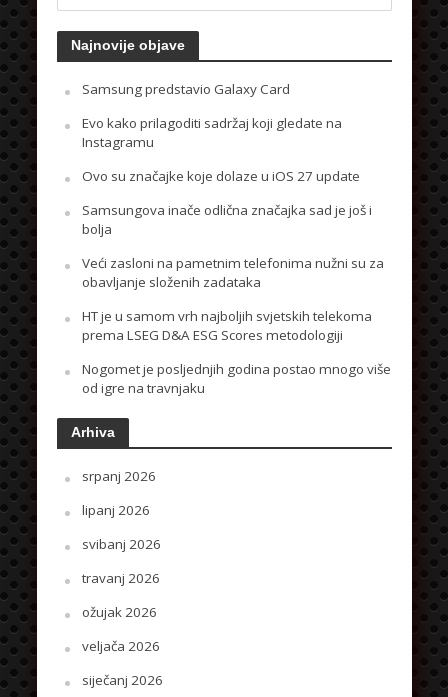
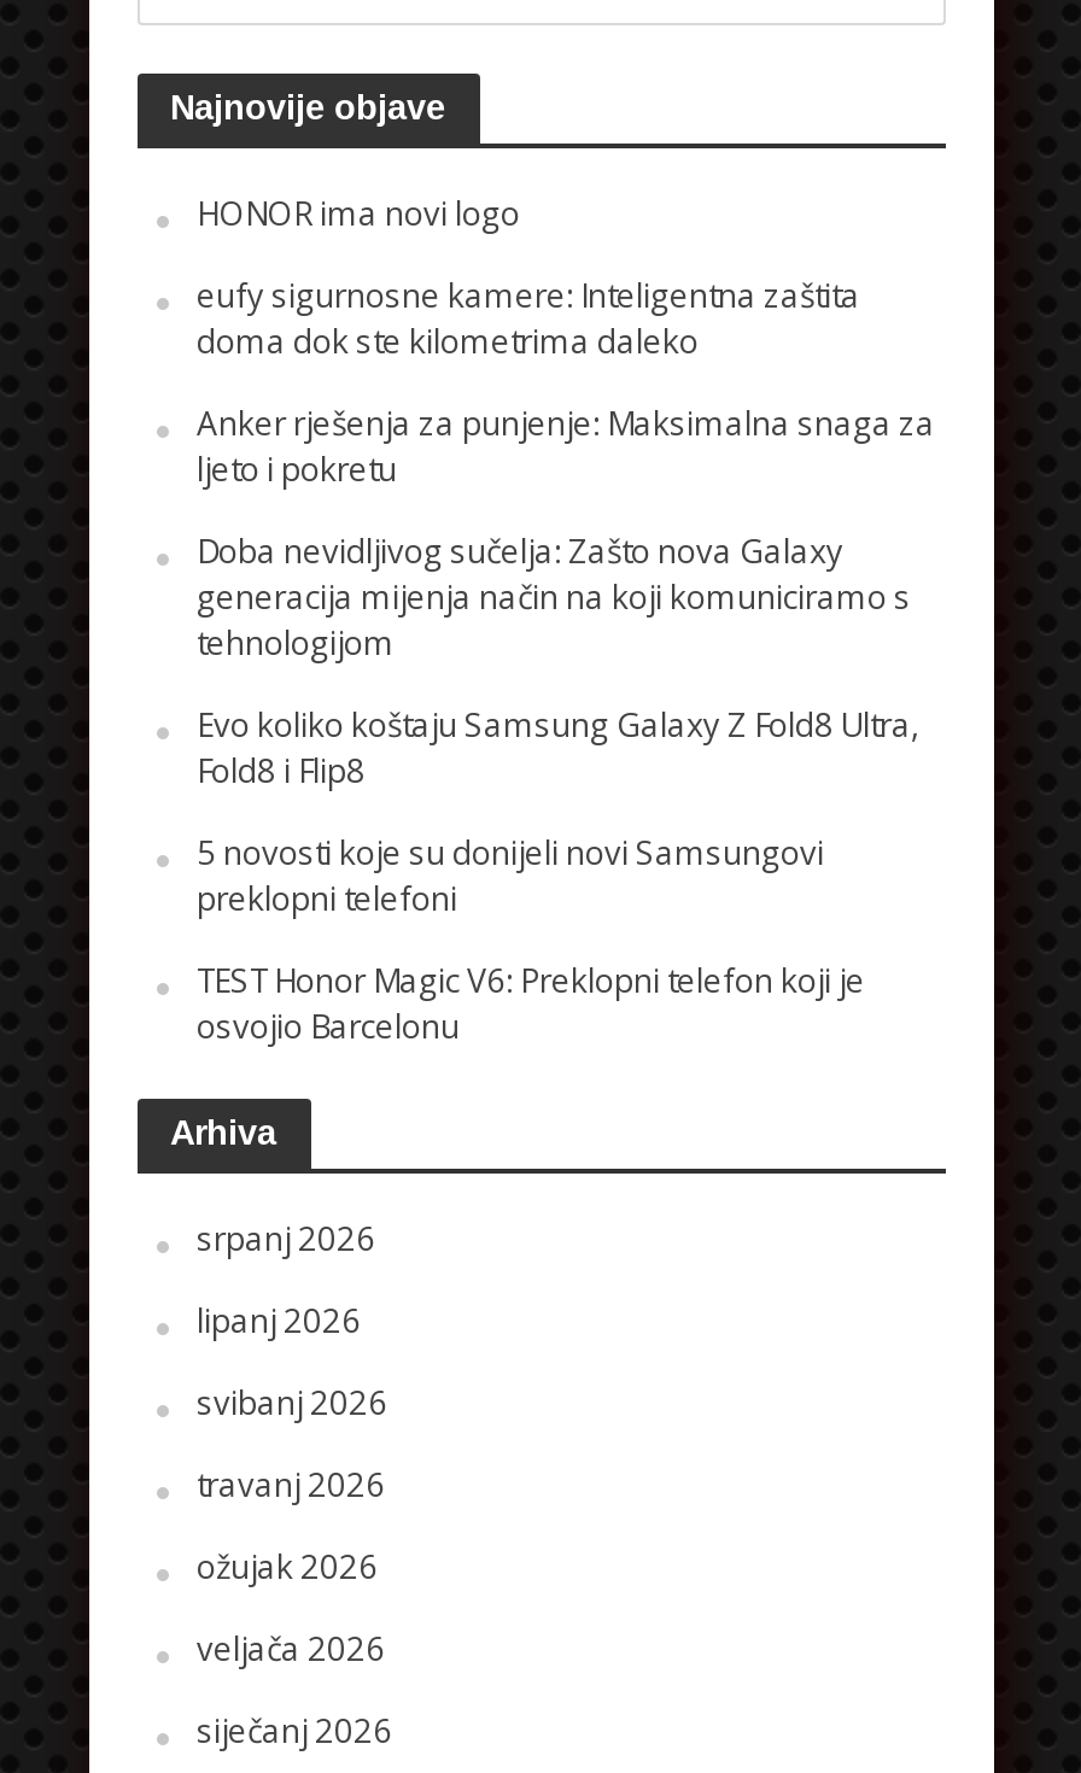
- Samsung predstavio Galaxy Card
+ HONOR ima novi logo

- Evo kako prilagoditi sadržaj koji gledate na
- Instagramu
+ eufy sigurnosne kamere: Inteligentna zaštita
+ doma dok ste kilometrima daleko

- Ovo su značajke koje dolaze u iOS 27 update
+ Anker rješenja za punjenje: Maksimalna snaga za
+ ljeto i pokretu

- Samsungova inače odlična značajka sad je još i
- bolja
+ Doba nevidljivog sučelja: Zašto nova Galaxy
+ generacija mijenja način na koji komuniciramo s
+ tehnologijom

- Veći zasloni na pametnim telefonima nužni su za
- obavljanje složenih zadataka
+ Evo koliko koštaju Samsung Galaxy Z Fold8 Ultra,
+ Fold8 i Flip8

- HT je u samom vrh najboljih svjetskih telekoma
- prema LSEG D&A ESG Scores metodologiji
+ 5 novosti koje su donijeli novi Samsungovi
+ preklopni telefoni

- Nogomet je posljednjih godina postao mnogo više
- od igre na travnjaku
+ TEST Honor Magic V6: Preklopni telefon koji je
+ osvojio Barcelonu
